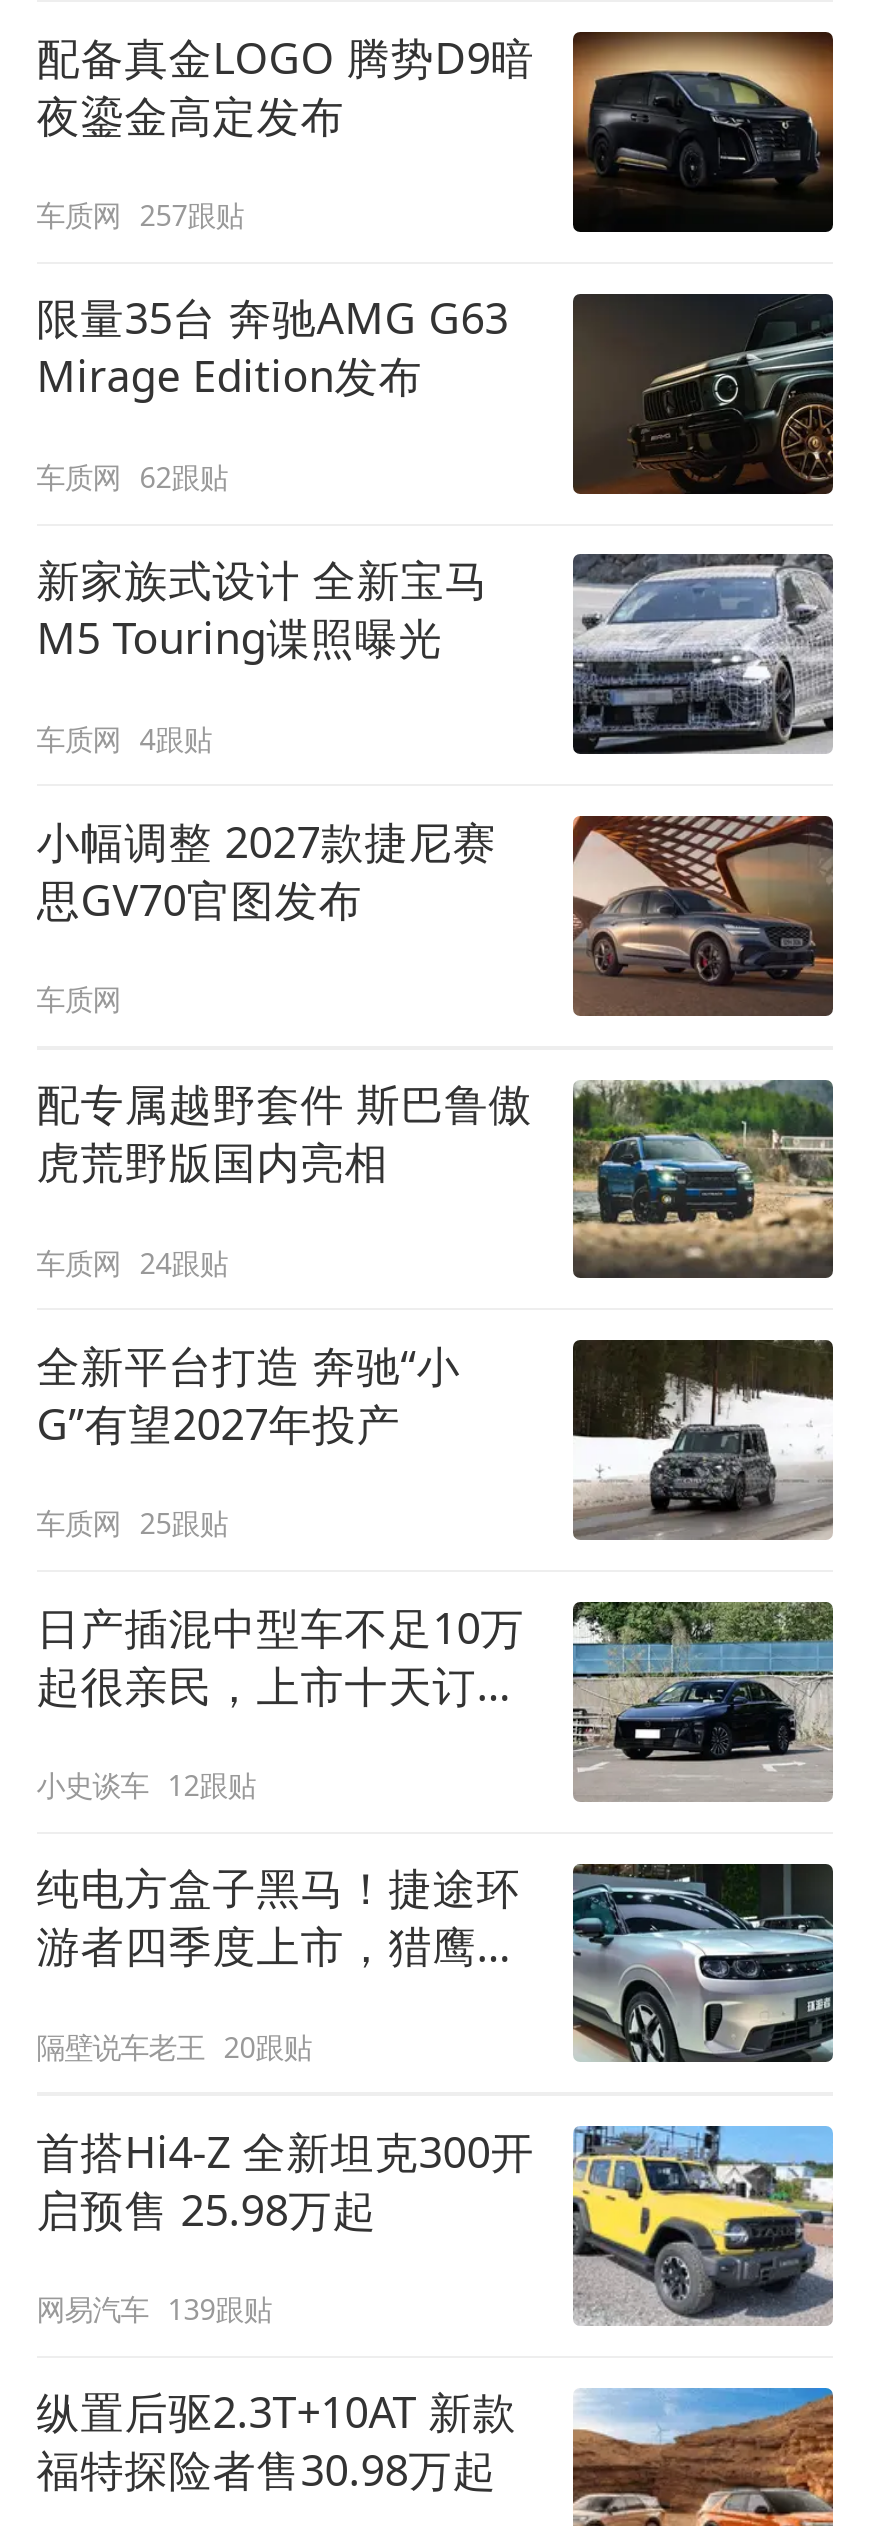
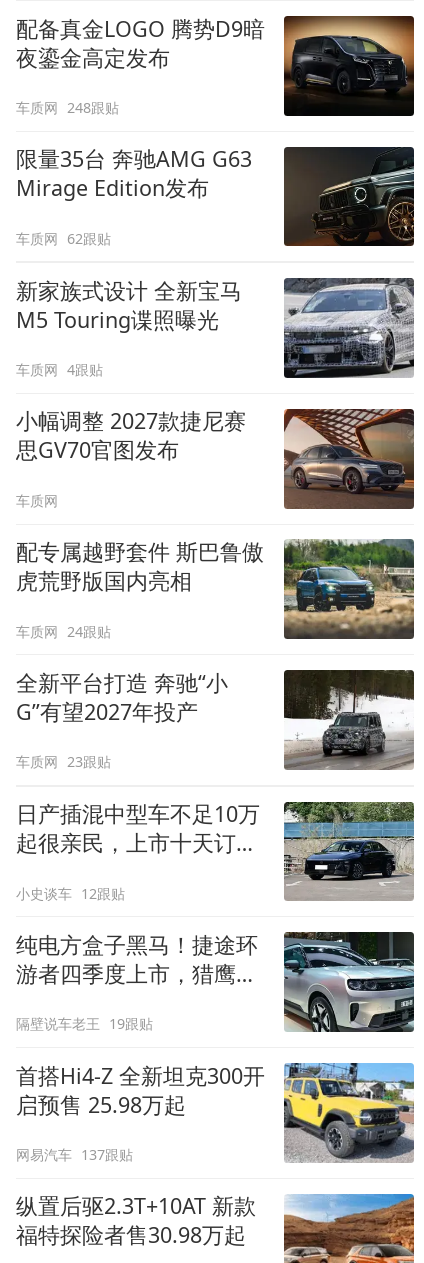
- 车质网 257跟贴
+ 车质网 248跟贴

- 车质网 25跟贴
+ 车质网 23跟贴

- 隔壁说车老王 20跟贴
+ 隔壁说车老王 19跟贴

- 网易汽车 139跟贴
+ 网易汽车 137跟贴
